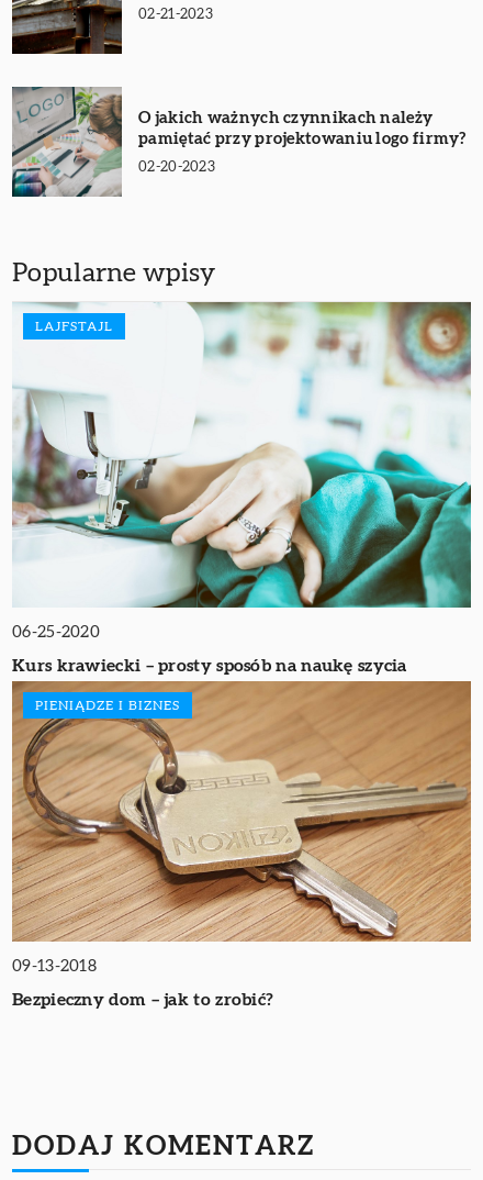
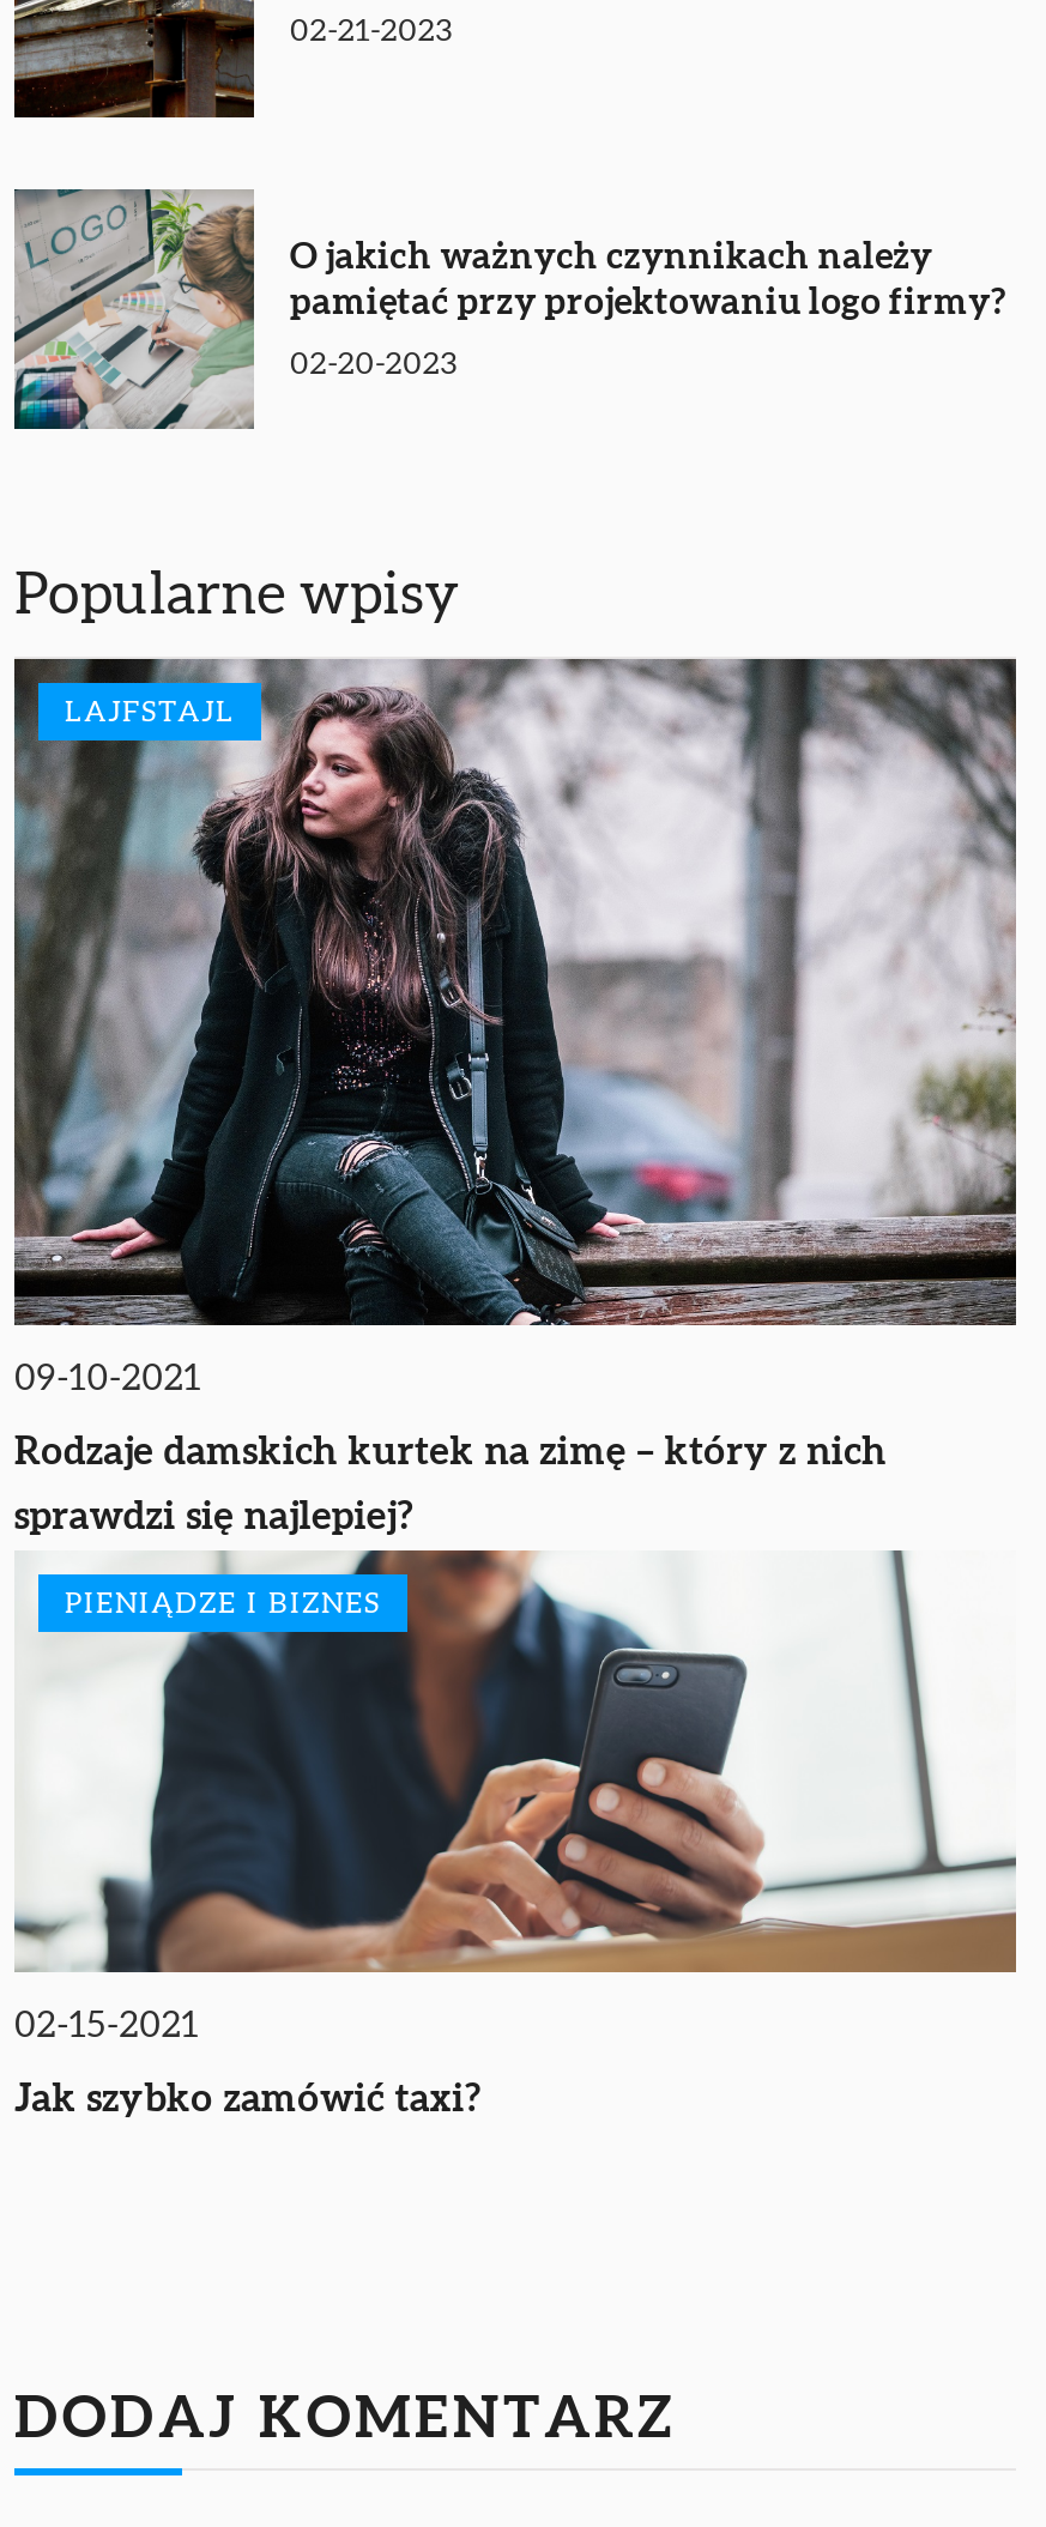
- [image]
- 06-25-2020
- Kurs krawiecki – prosty sposób na naukę szycia
+ [image]
+ 09-10-2021
+ Rodzaje damskich kurtek na zimę – który z nich
+ sprawdzi się najlepiej?

- [image]
- 09-13-2018
+ [image]
+ 02-15-2021

moved down: PIENIĄDZE I BIZNES

- Bezpieczny dom – jak to zrobić?
+ Jak szybko zamówić taxi?
